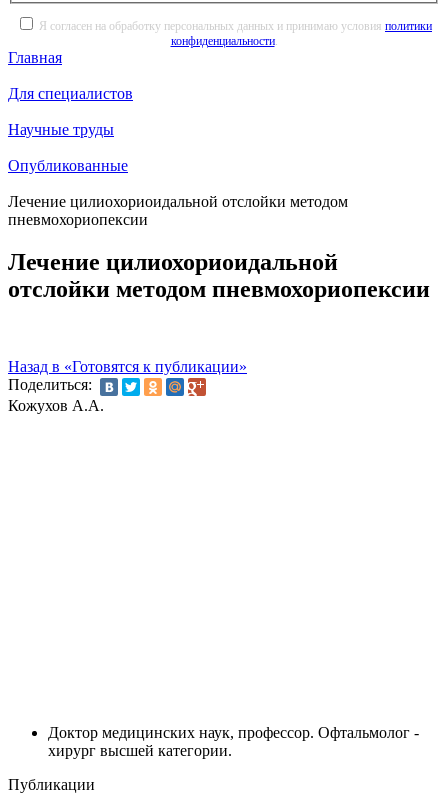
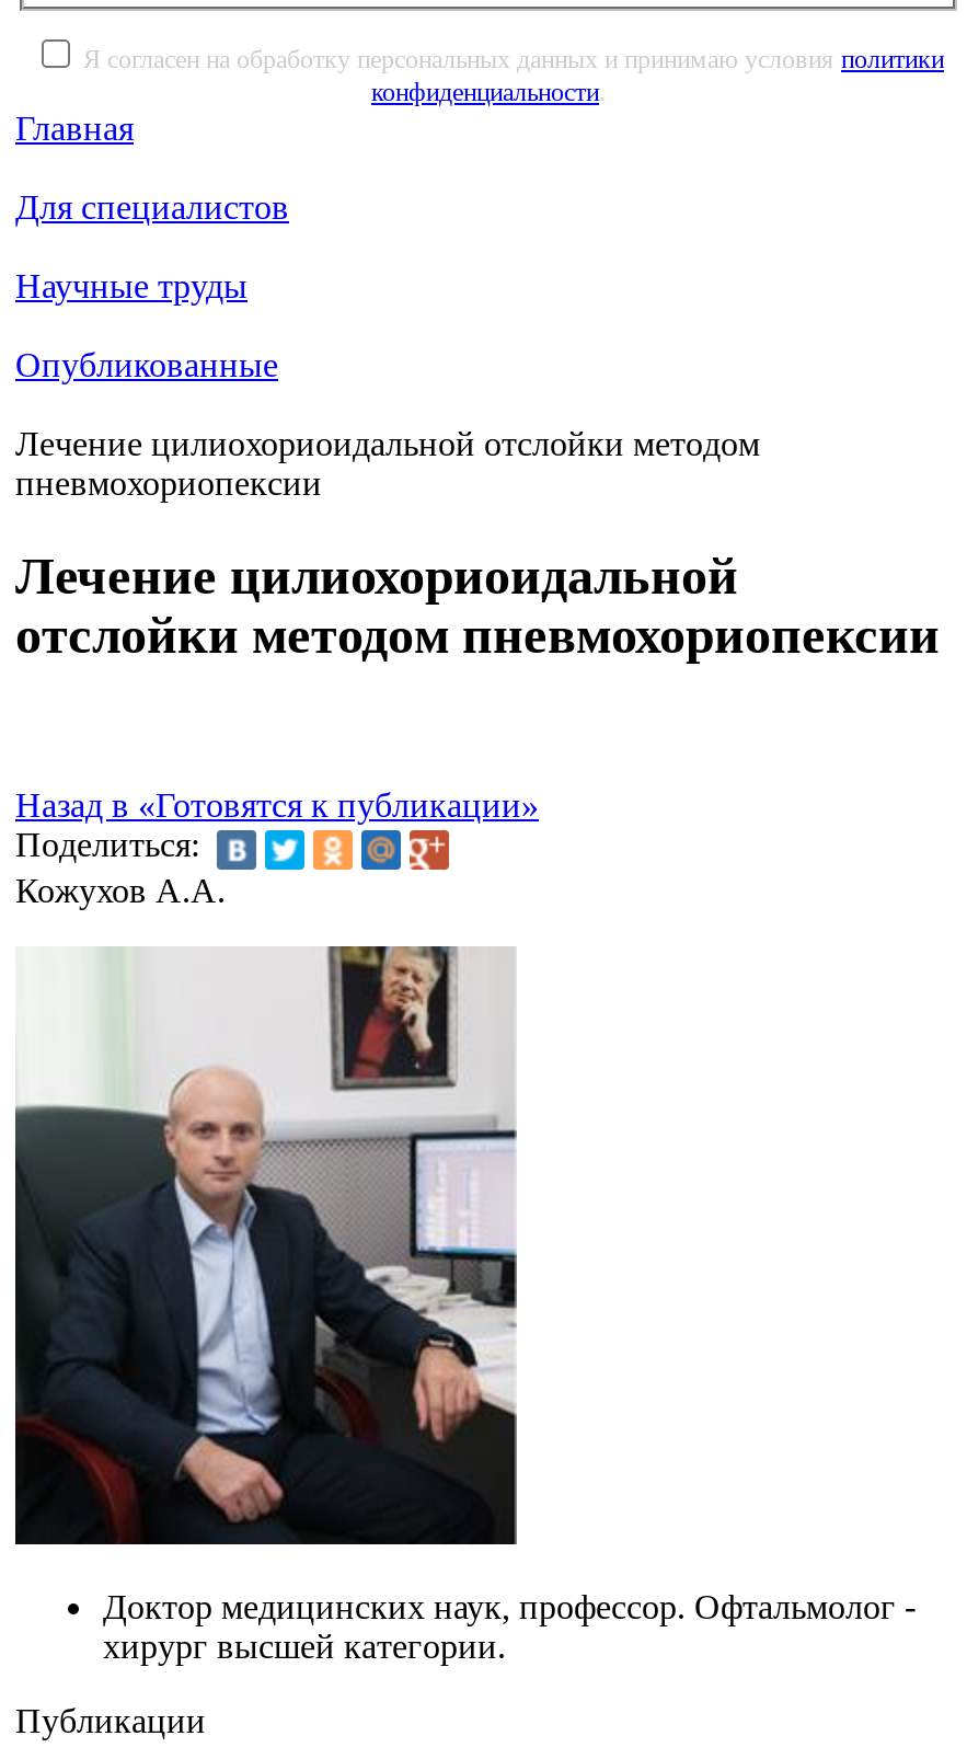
+ [image]
